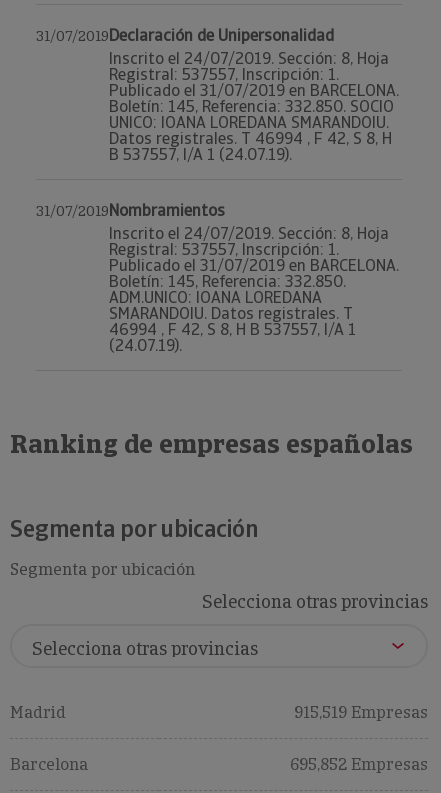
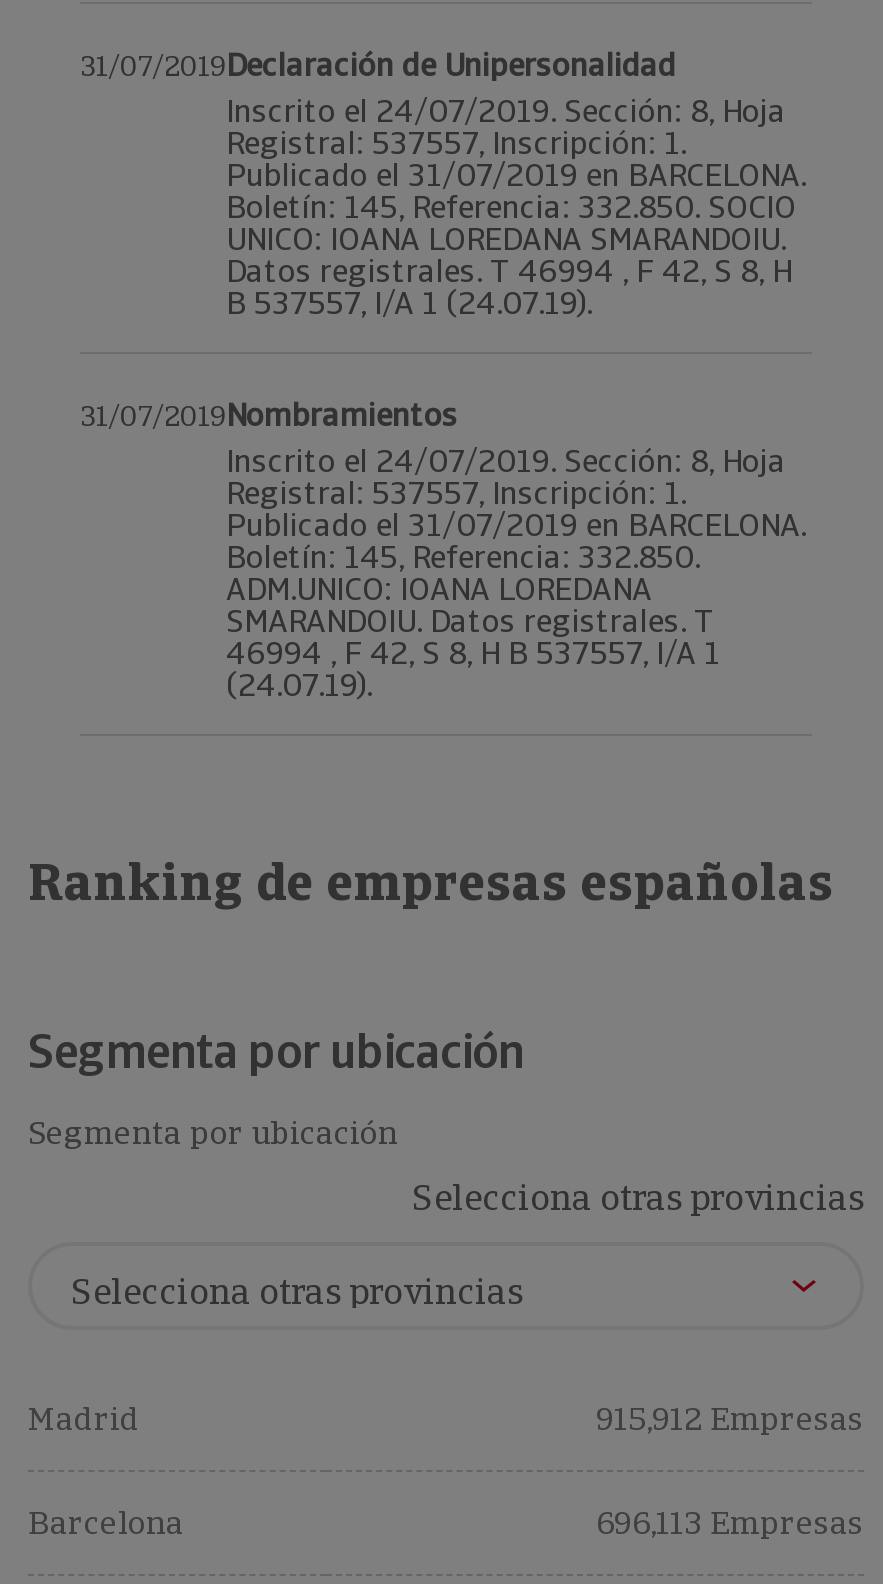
- 915,519 Empresas
+ 915,912 Empresas

- 695,852 Empresas
+ 696,113 Empresas
